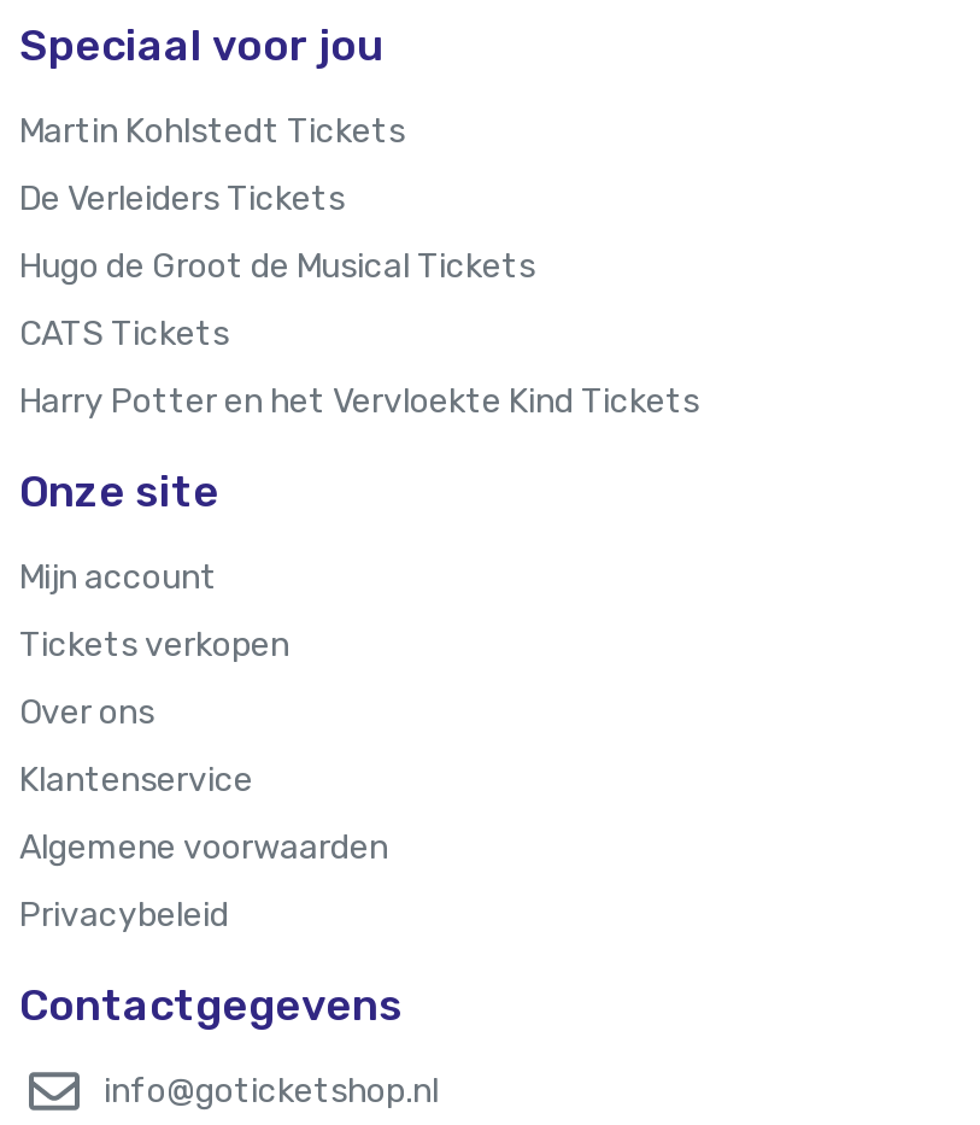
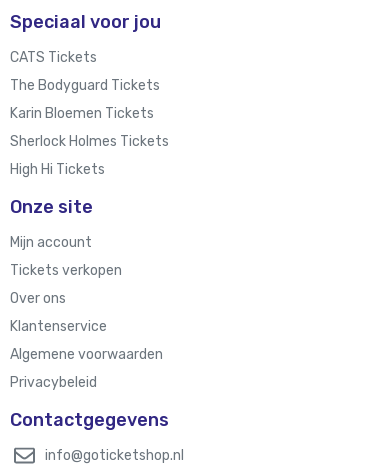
- Martin Kohlstedt Tickets
- De Verleiders Tickets
- Hugo de Groot de Musical Tickets

moved up: CATS Tickets

- Harry Potter en het Vervloekte Kind Tickets
+ The Bodyguard Tickets
+ Karin Bloemen Tickets
+ Sherlock Holmes Tickets
+ High Hi Tickets
